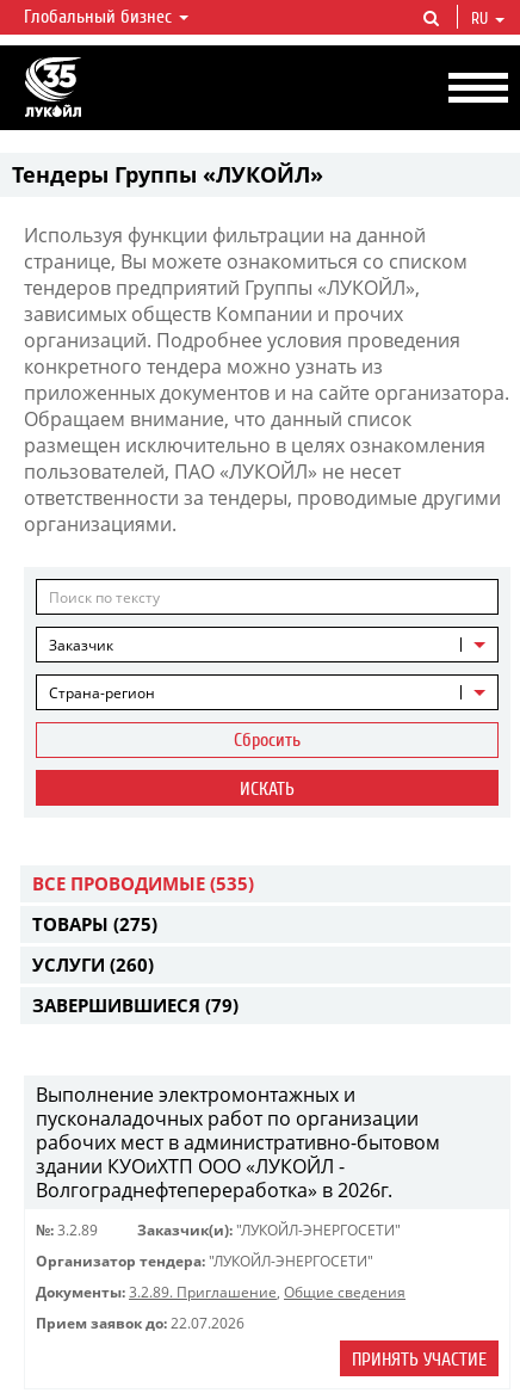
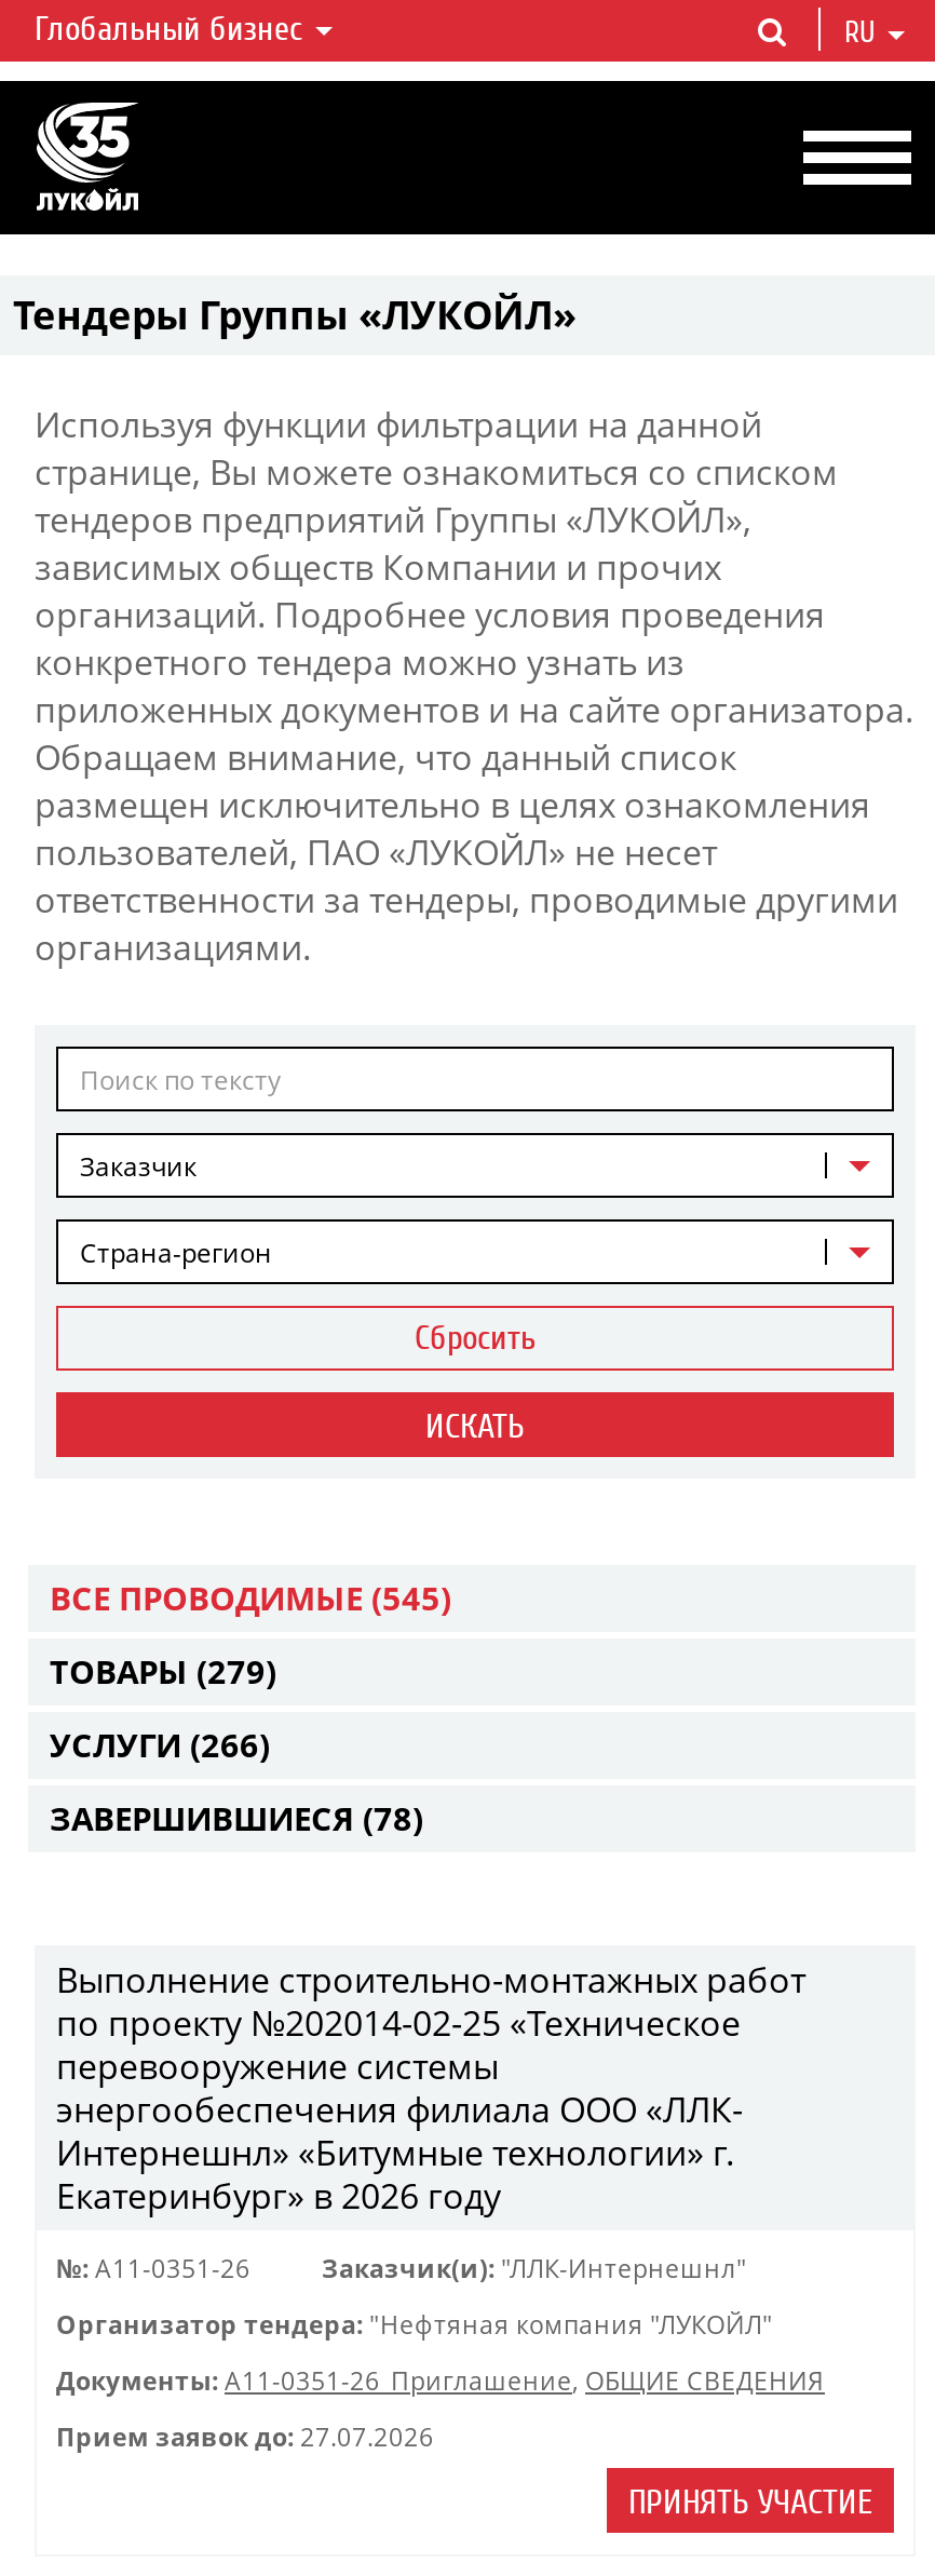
- ВСЕ ПРОВОДИМЫЕ (535)
+ ВСЕ ПРОВОДИМЫЕ (545)

- ТОВАРЫ (275)
+ ТОВАРЫ (279)

- УСЛУГИ (260)
+ УСЛУГИ (266)

- ЗАВЕРШИВШИЕСЯ (79)
+ ЗАВЕРШИВШИЕСЯ (78)

- Выполнение электромонтажных и
- пусконаладочных работ по организации
- рабочих мест в административно-бытовом
- здании КУОиХТП ООО «ЛУКОЙЛ -
- Волгограднефтепереработка» в 2026г.
+ Выполнение строительно-монтажных работ
+ по проекту №202014-02-25 «Техническое
+ перевооружение системы
+ энергообеспечения филиала ООО «ЛЛК-
+ Интернешнл» «Битумные технологии» г.
+ Екатеринбург» в 2026 году

- №: 3.2.89
- Заказчик(и): "ЛУКОЙЛ-ЭНЕРГОСЕТИ"
+ №: A11-0351-26
+ Заказчик(и): "ЛЛК-Интернешнл"

- Организатор тендера: "ЛУКОЙЛ-ЭНЕРГОСЕТИ"
+ Организатор тендера: "Нефтяная компания "ЛУКОЙЛ"

- Документы: 3.2.89. Приглашение, Общие сведения
+ Документы: A11-0351-26_Приглашение, ОБЩИЕ СВЕДЕНИЯ

- Прием заявок до: 22.07.2026
+ Прием заявок до: 27.07.2026
